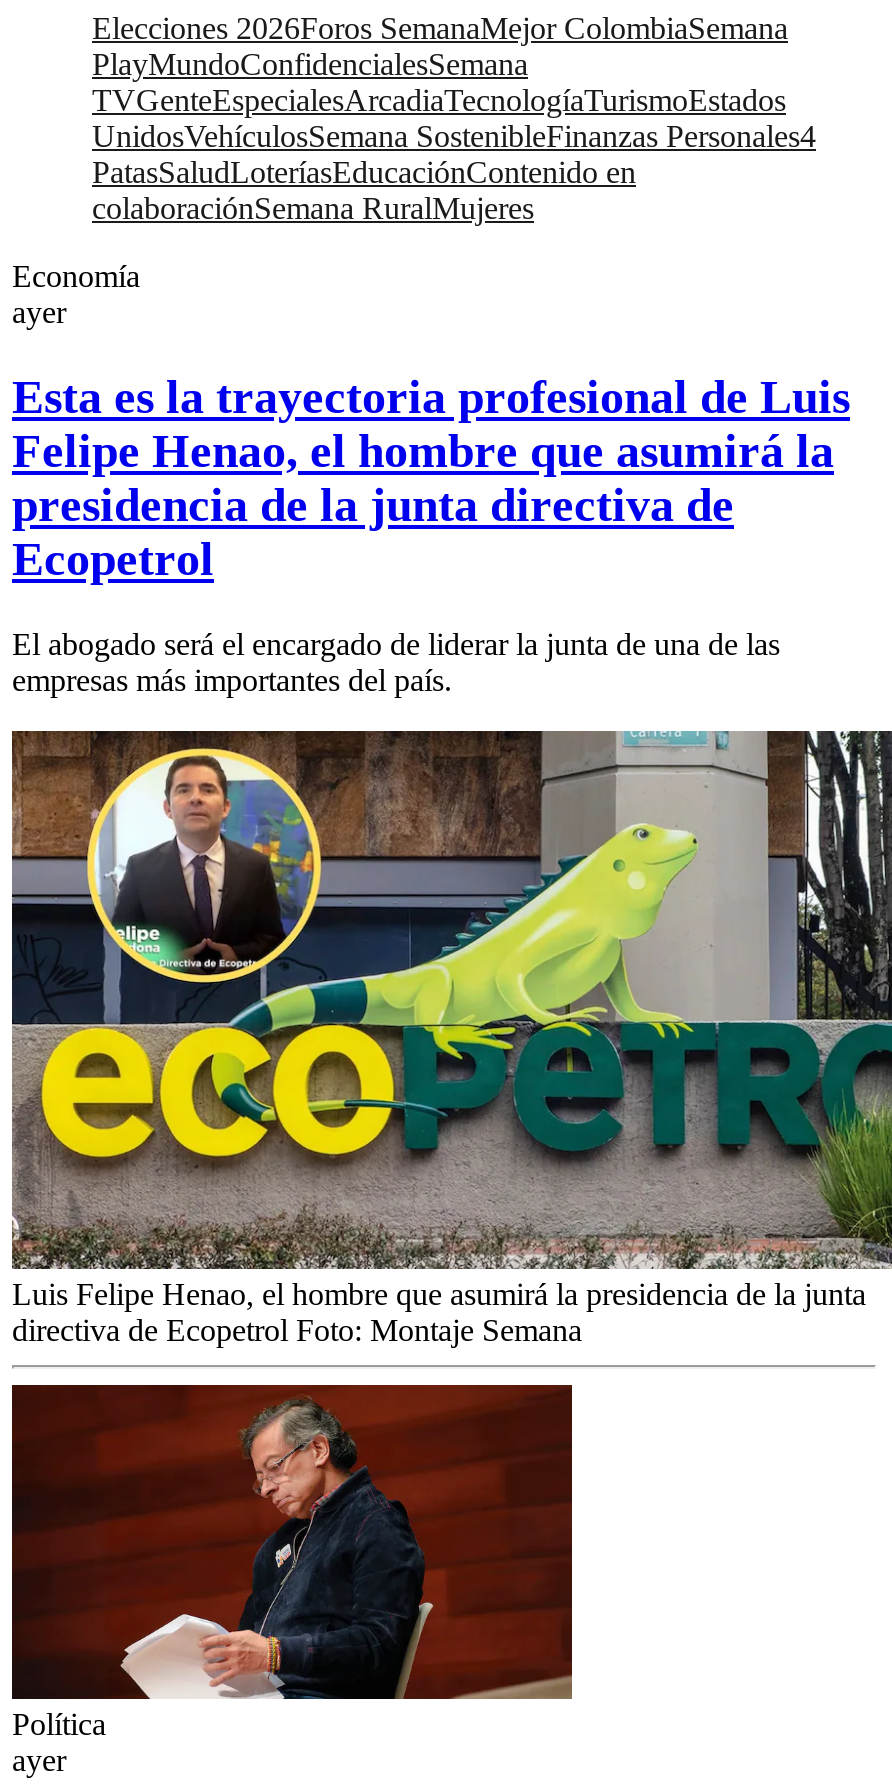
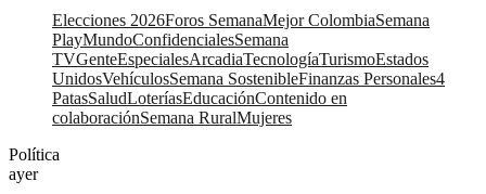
- Economía
- ayer
- Esta es la trayectoria profesional de Luis
- Felipe Henao, el hombre que asumirá la
- presidencia de la junta directiva de
- Ecopetrol
- El abogado será el encargado de liderar la junta de una de las
- empresas más importantes del país.

- [image]
- Luis Felipe Henao, el hombre que asumirá la presidencia de la junta
- directiva de Ecopetrol Foto: Montaje Semana

- [image]
